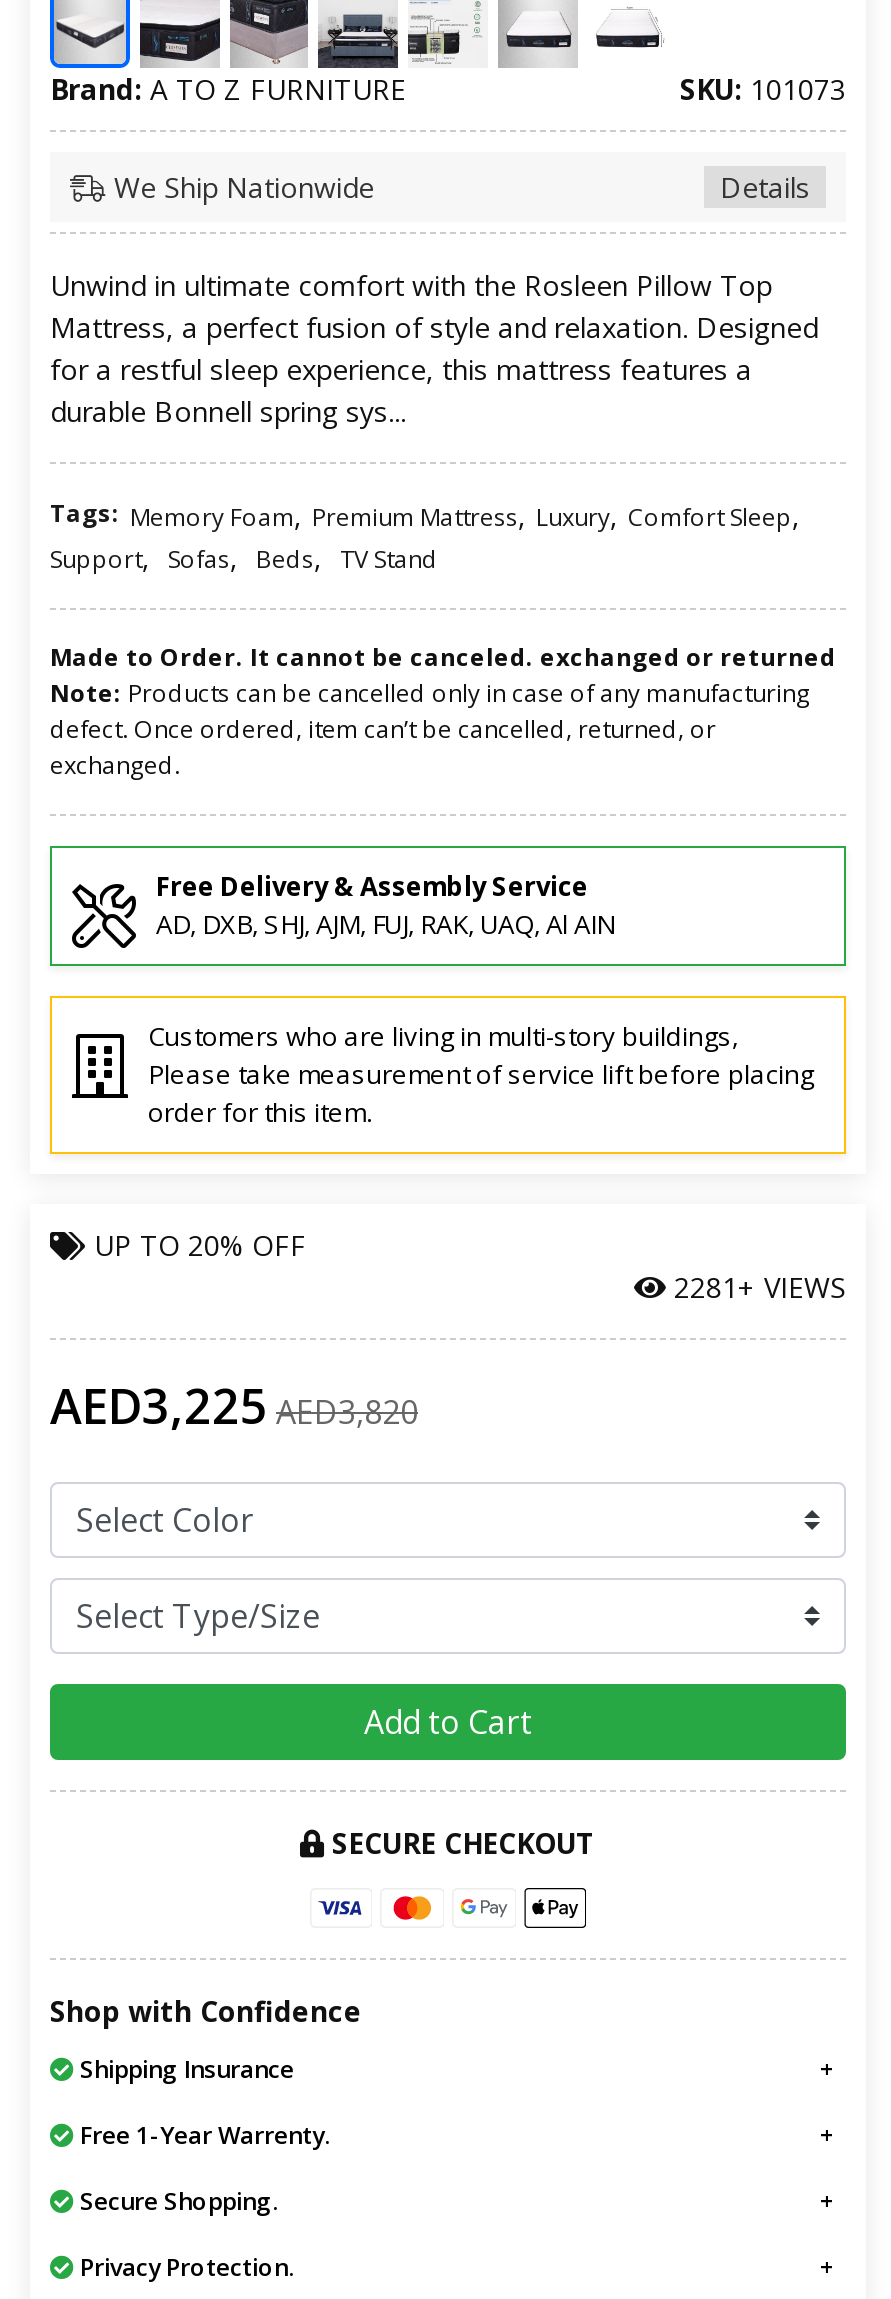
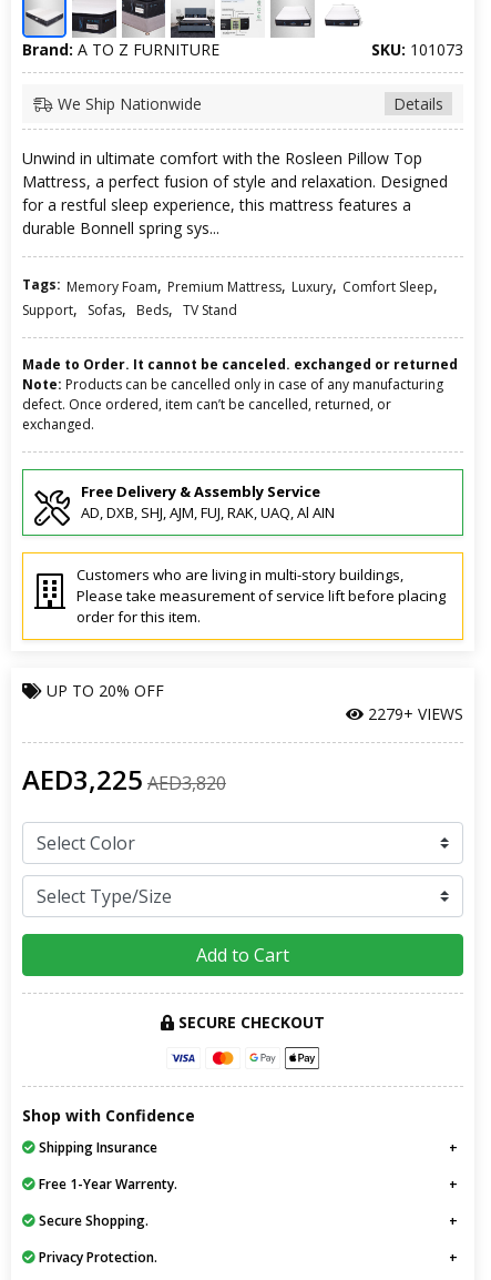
- 2281+ VIEWS
+ 2279+ VIEWS
